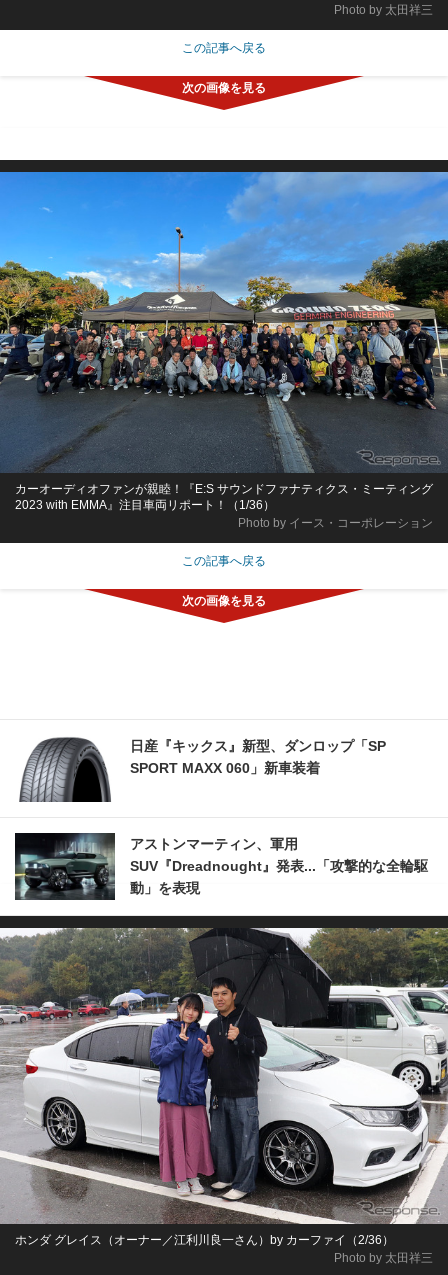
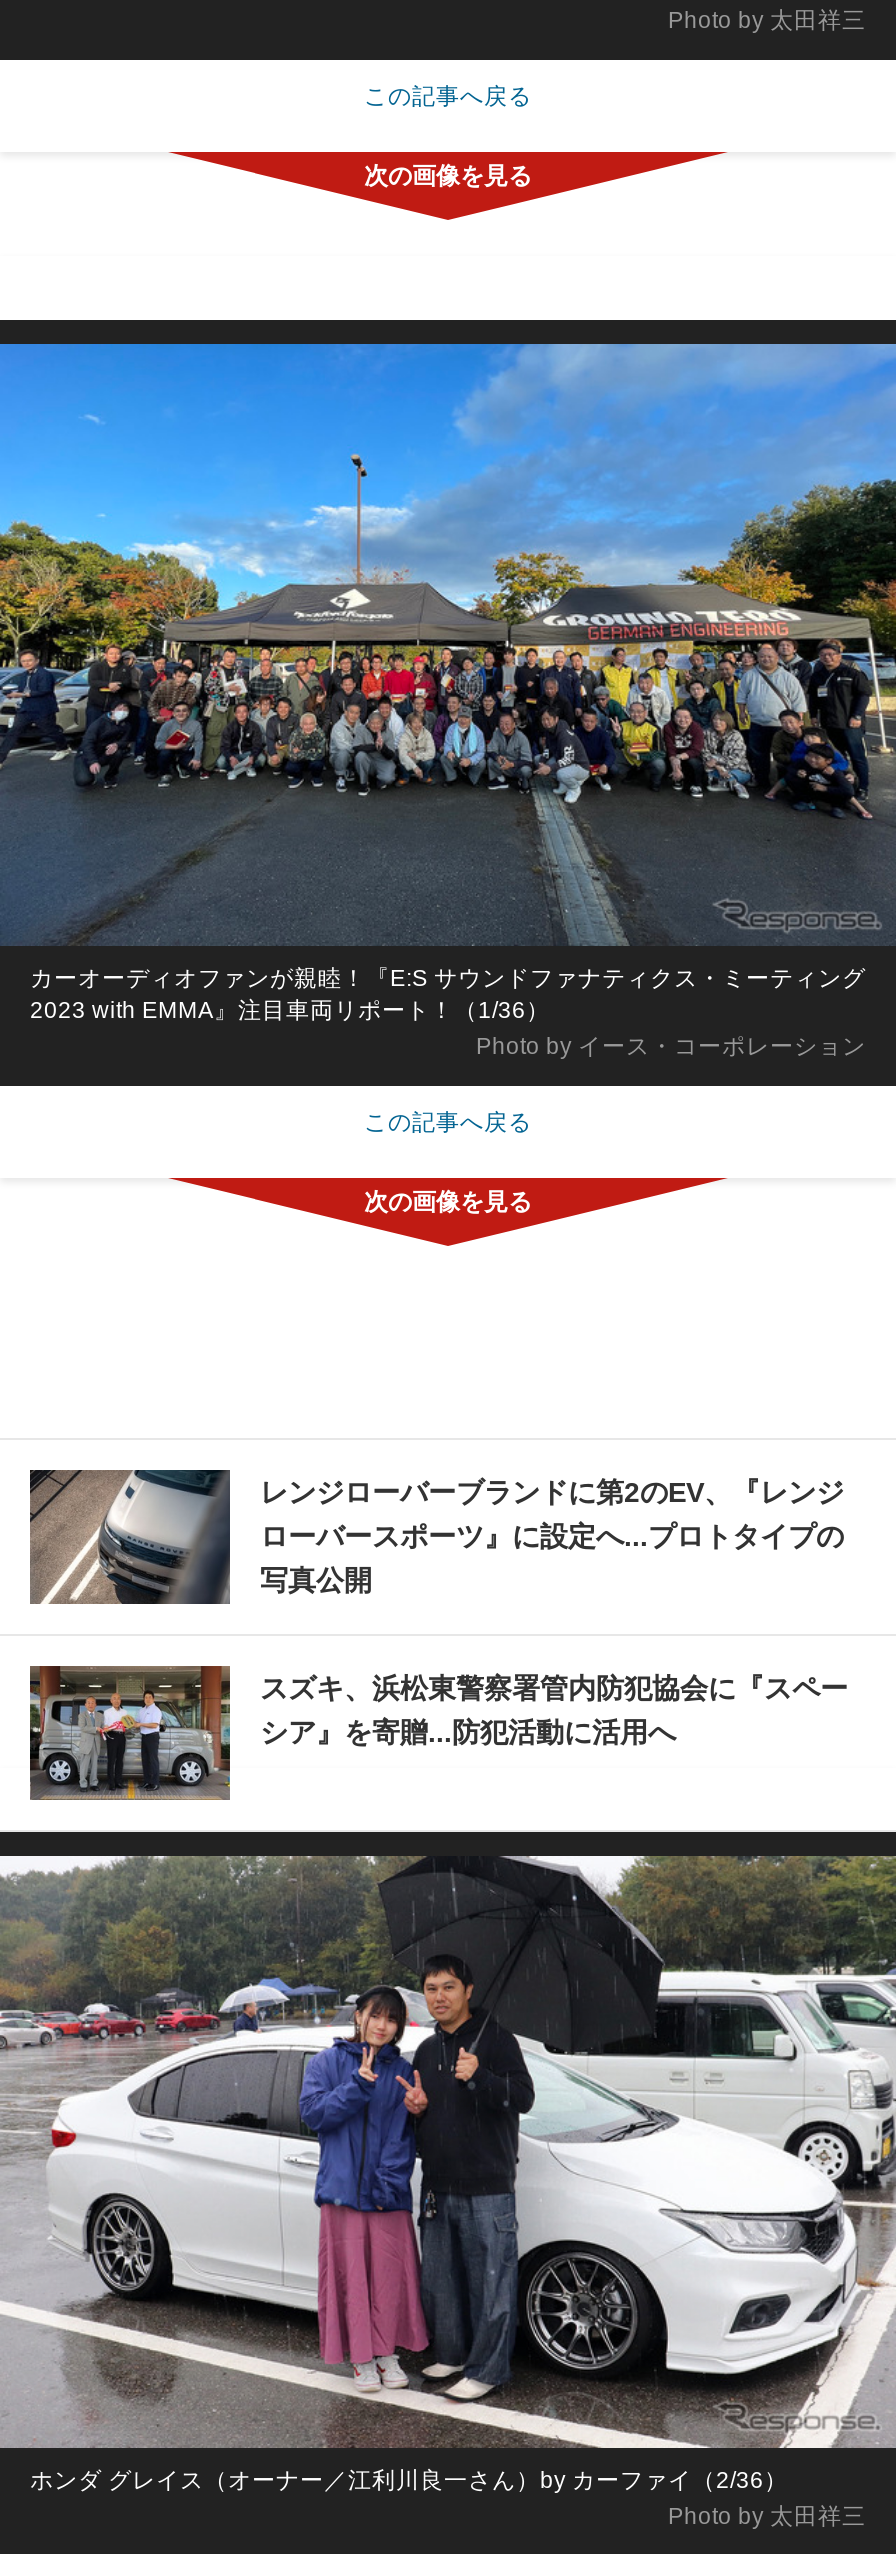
- [image]
- 日産『キックス』新型、ダンロップ「SP
- SPORT MAXX 060」新車装着
+ [image]
+ レンジローバーブランドに第2のEV、『レンジ
+ ローバースポーツ』に設定へ...プロトタイプの
+ 写真公開

- [image]
- アストンマーティン、軍用
- SUV『Dreadnought』発表...「攻撃的な全輪駆
- 動」を表現
+ [image]
+ スズキ、浜松東警察署管内防犯協会に『スペー
+ シア』を寄贈...防犯活動に活用へ
